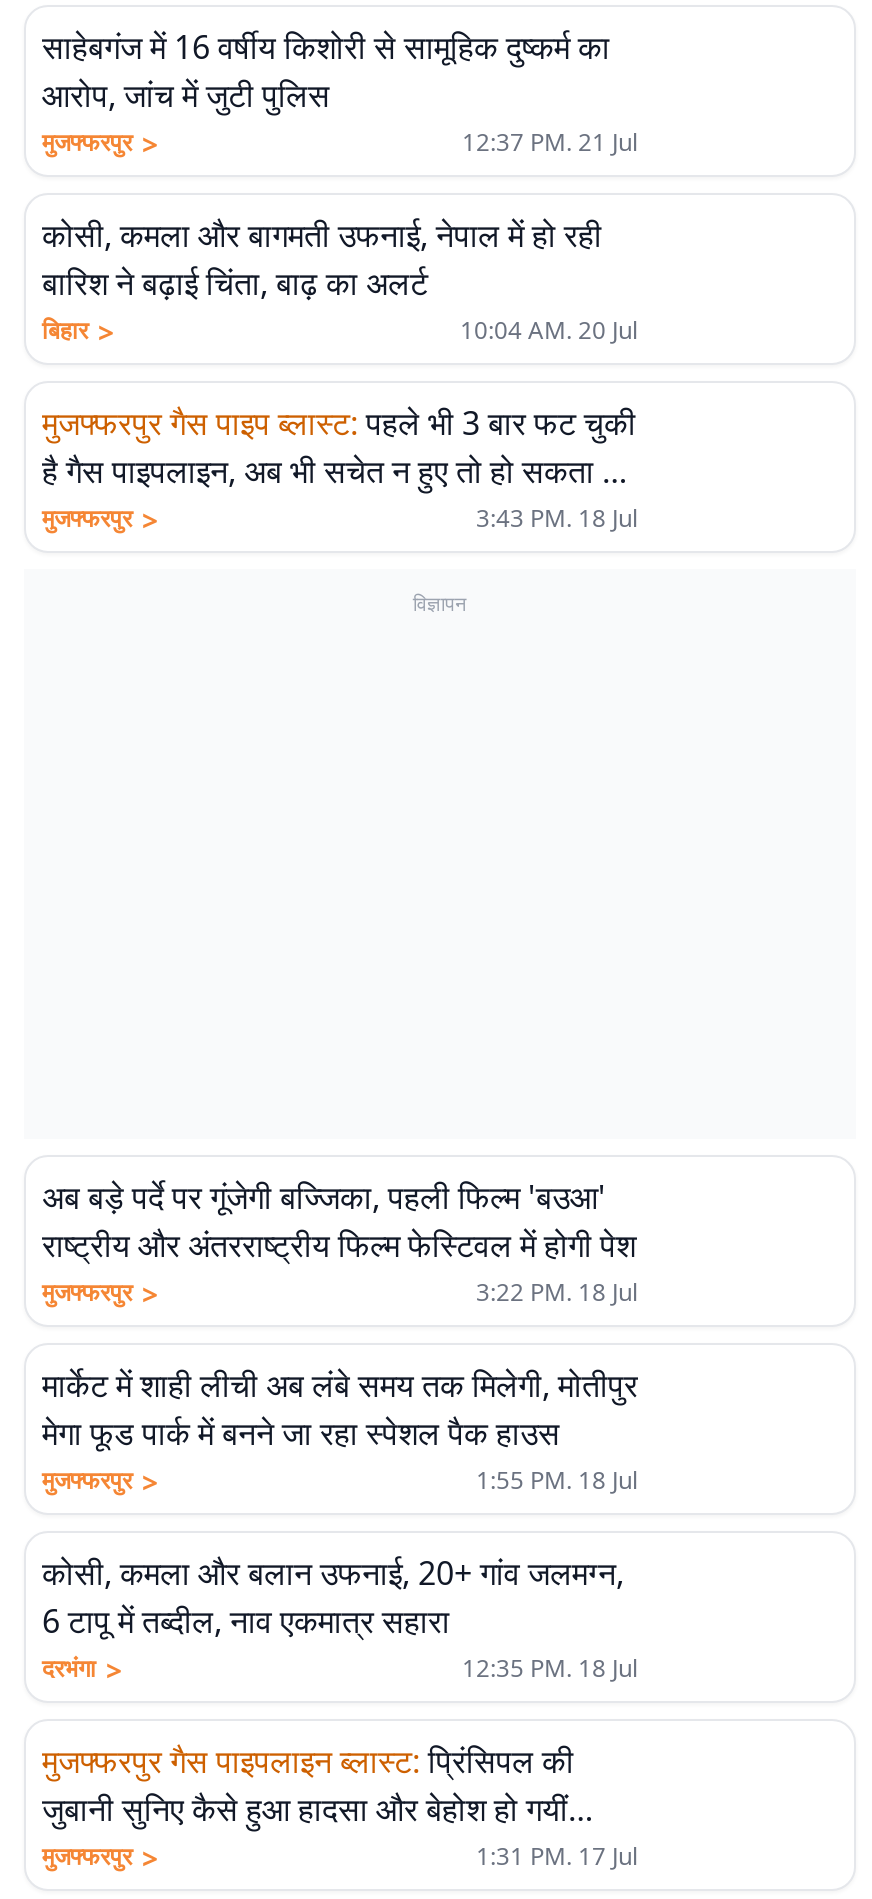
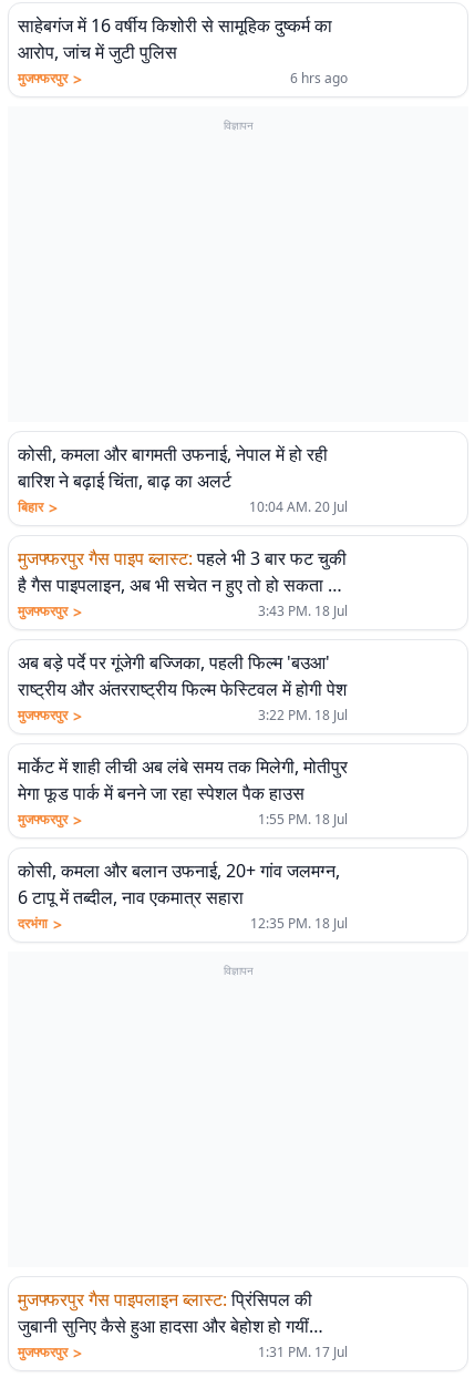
- 12:37 PM. 21 Jul
+ 6 hrs ago
+ विज्ञापन

- विज्ञापन

+ विज्ञापन
